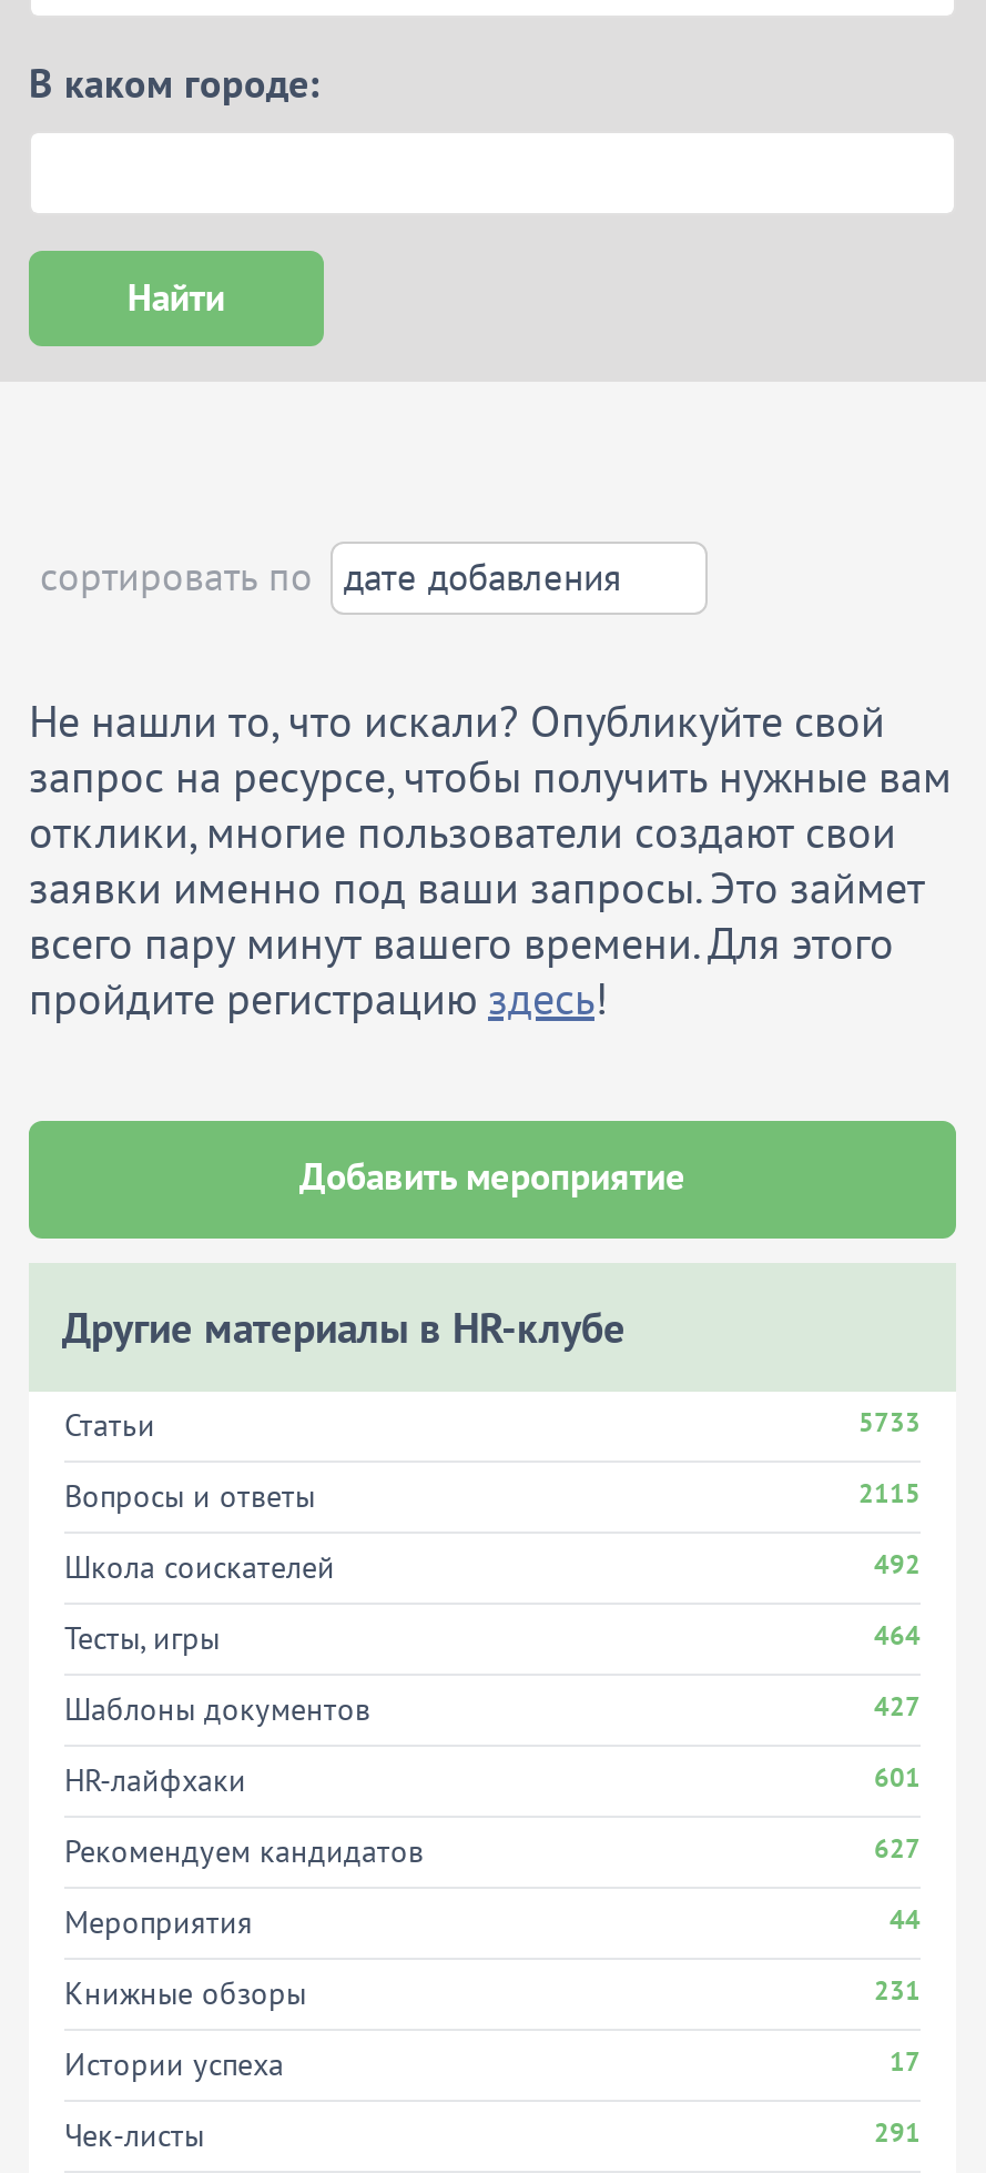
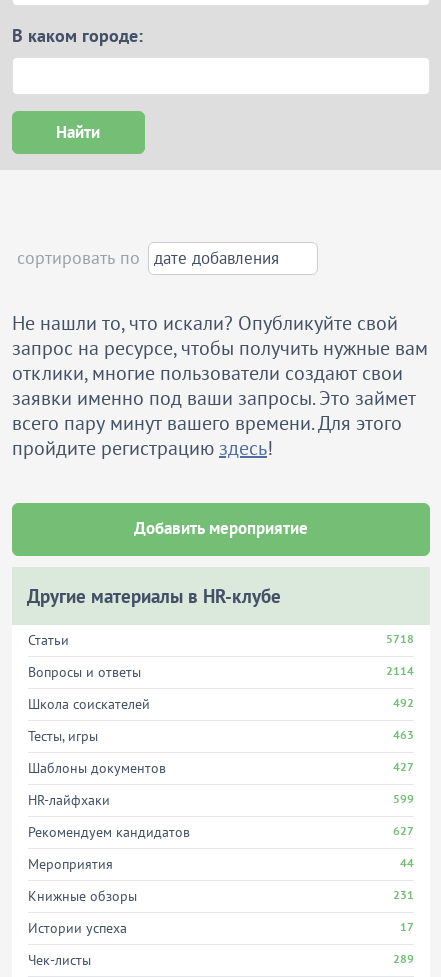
- 5733
+ 5718

- 2115
+ 2114

- 464
+ 463

- 601
+ 599

- 291
+ 289
